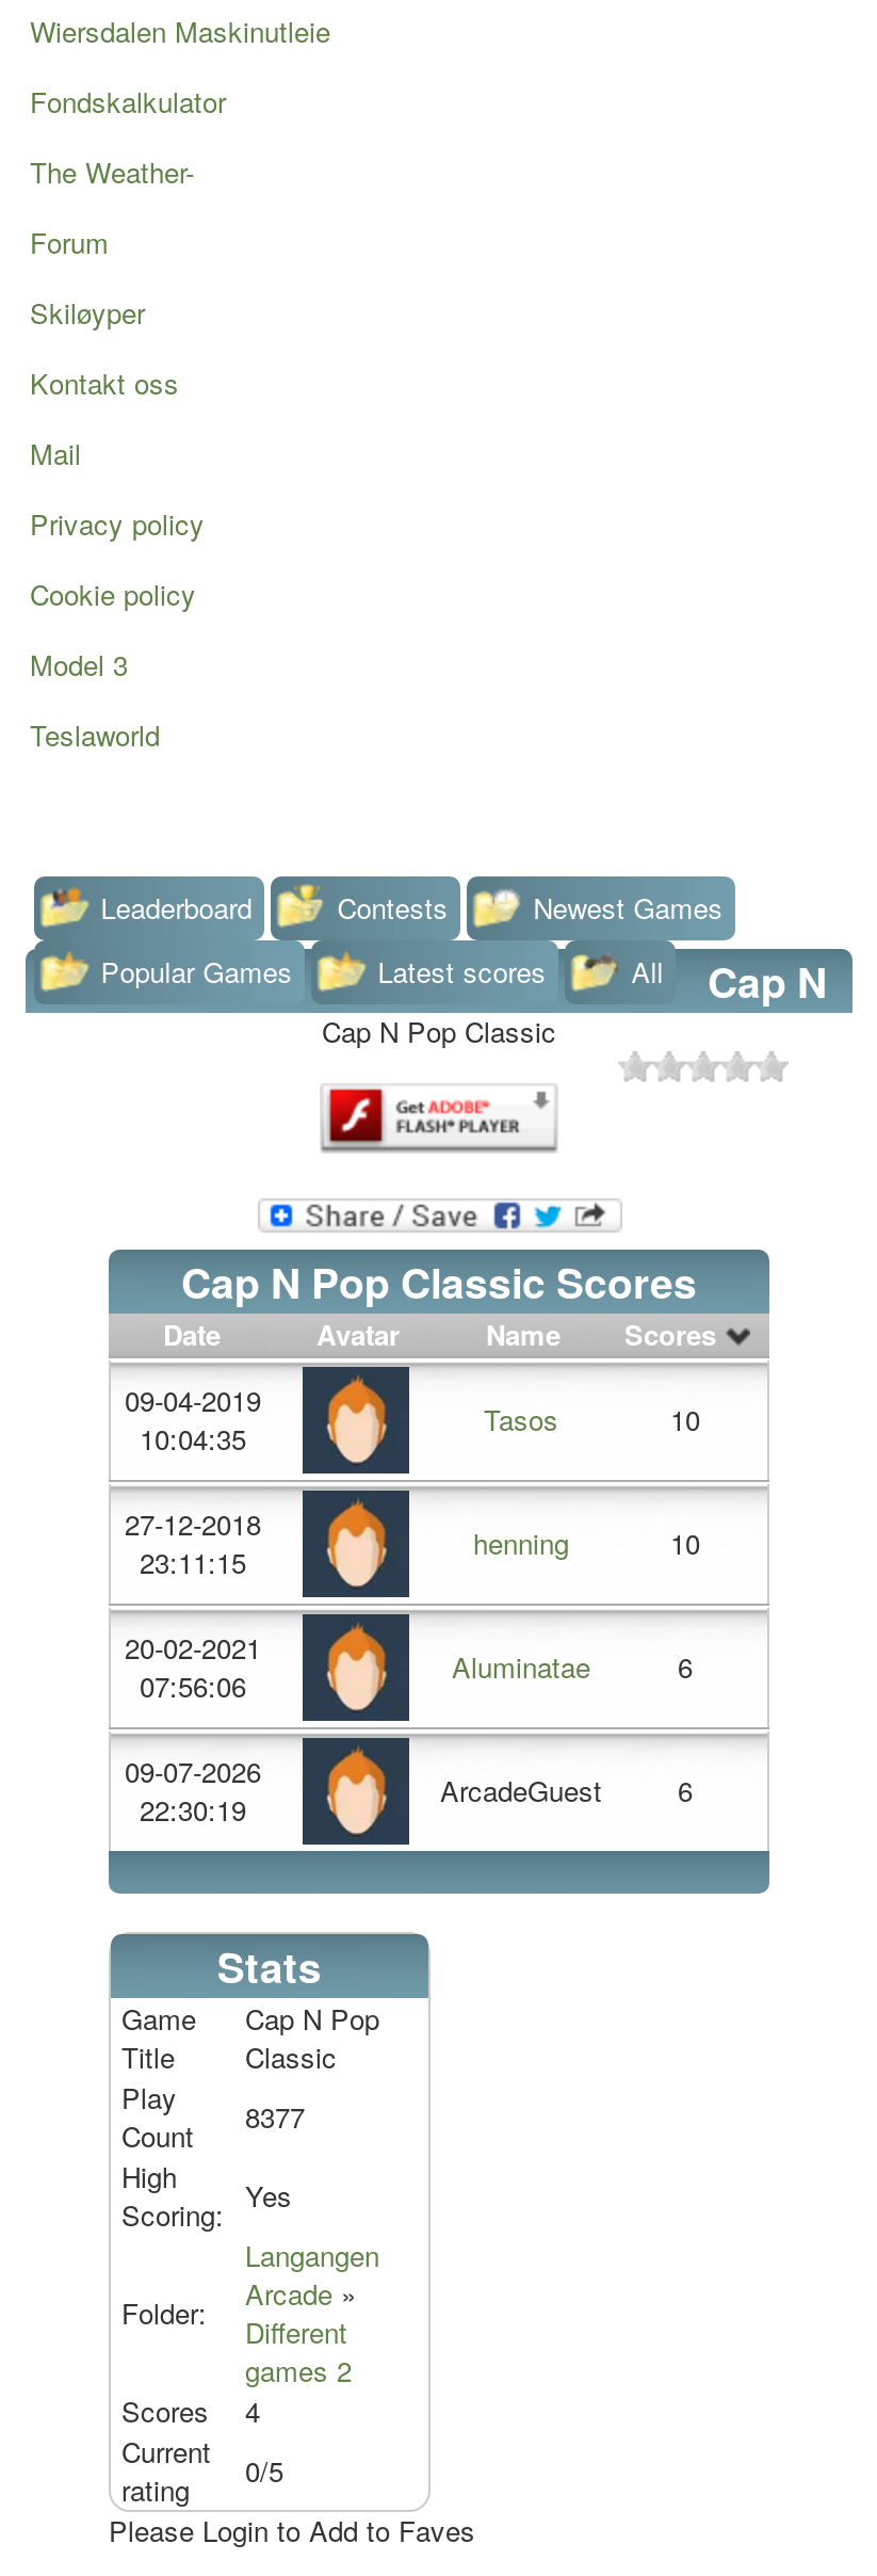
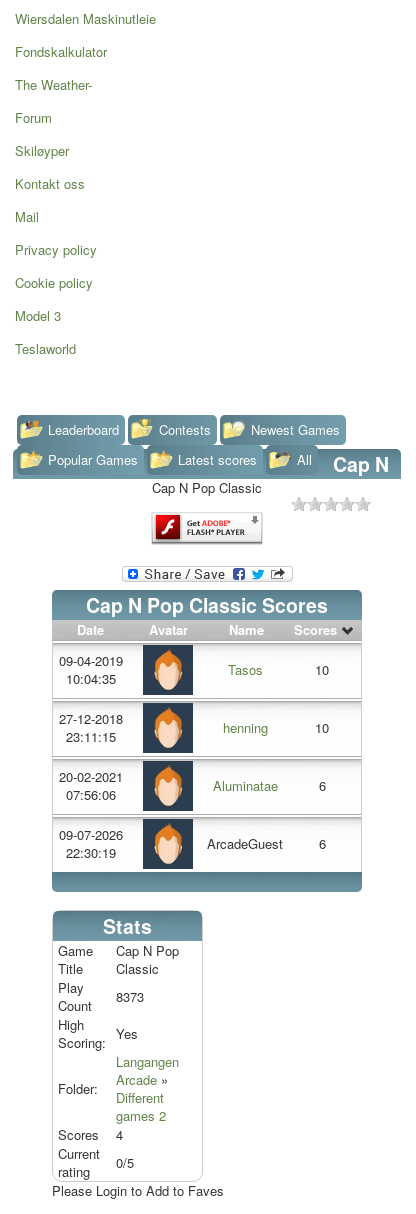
- Play Count 8377
+ Play Count 8373
